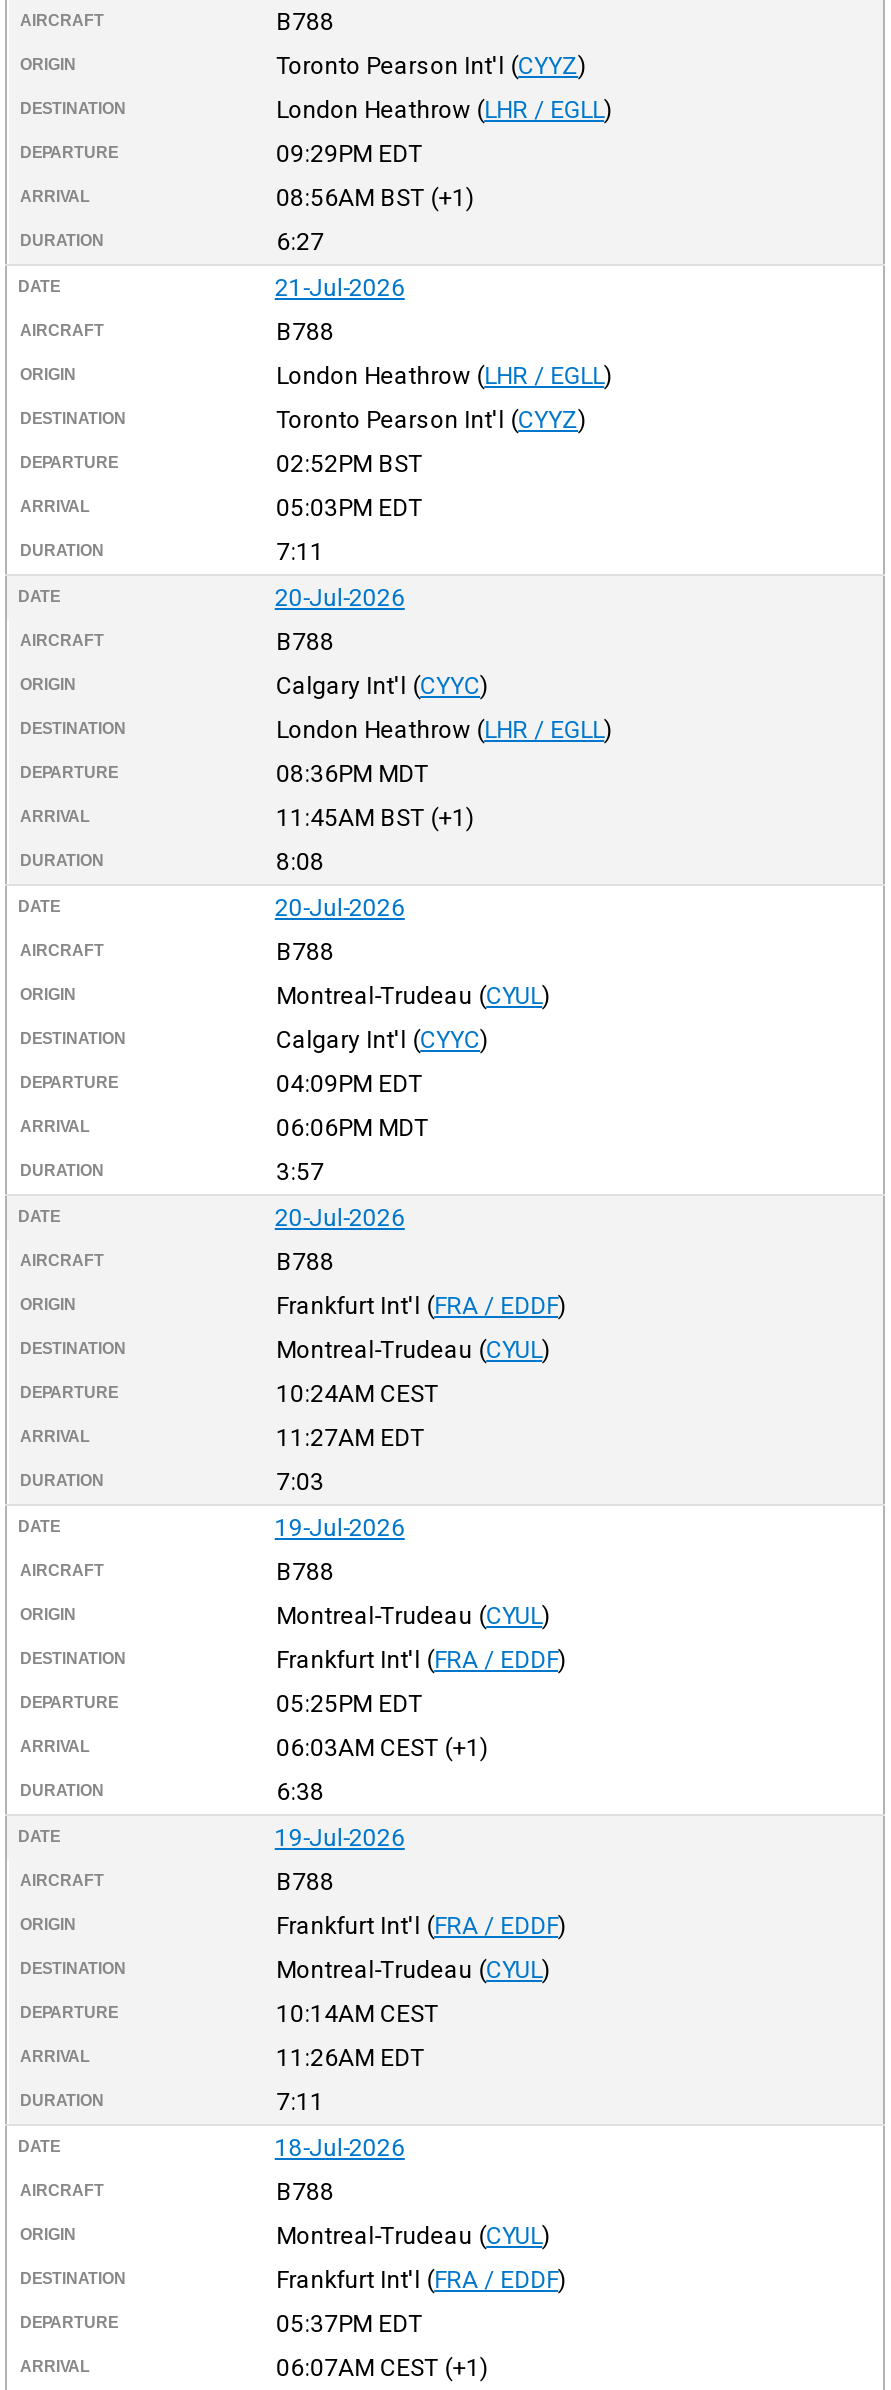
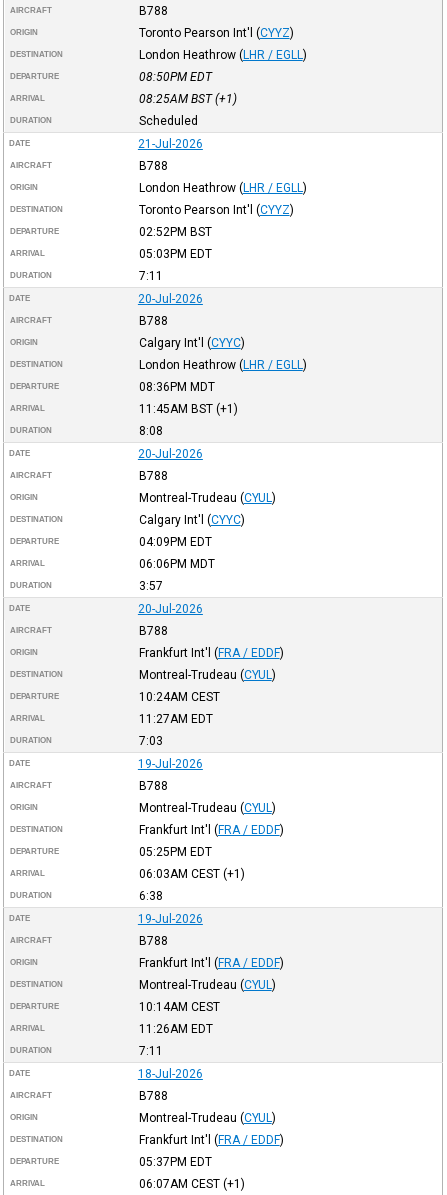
- 09:29PM EDT
+ 08:50PM EDT

- 08:56AM BST (+1)
+ 08:25AM BST (+1)

- 6:27
+ Scheduled
